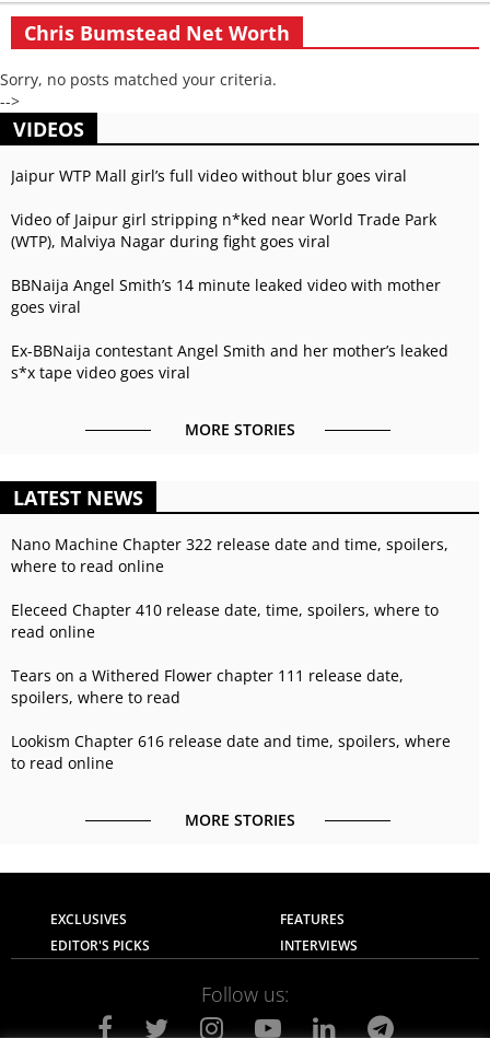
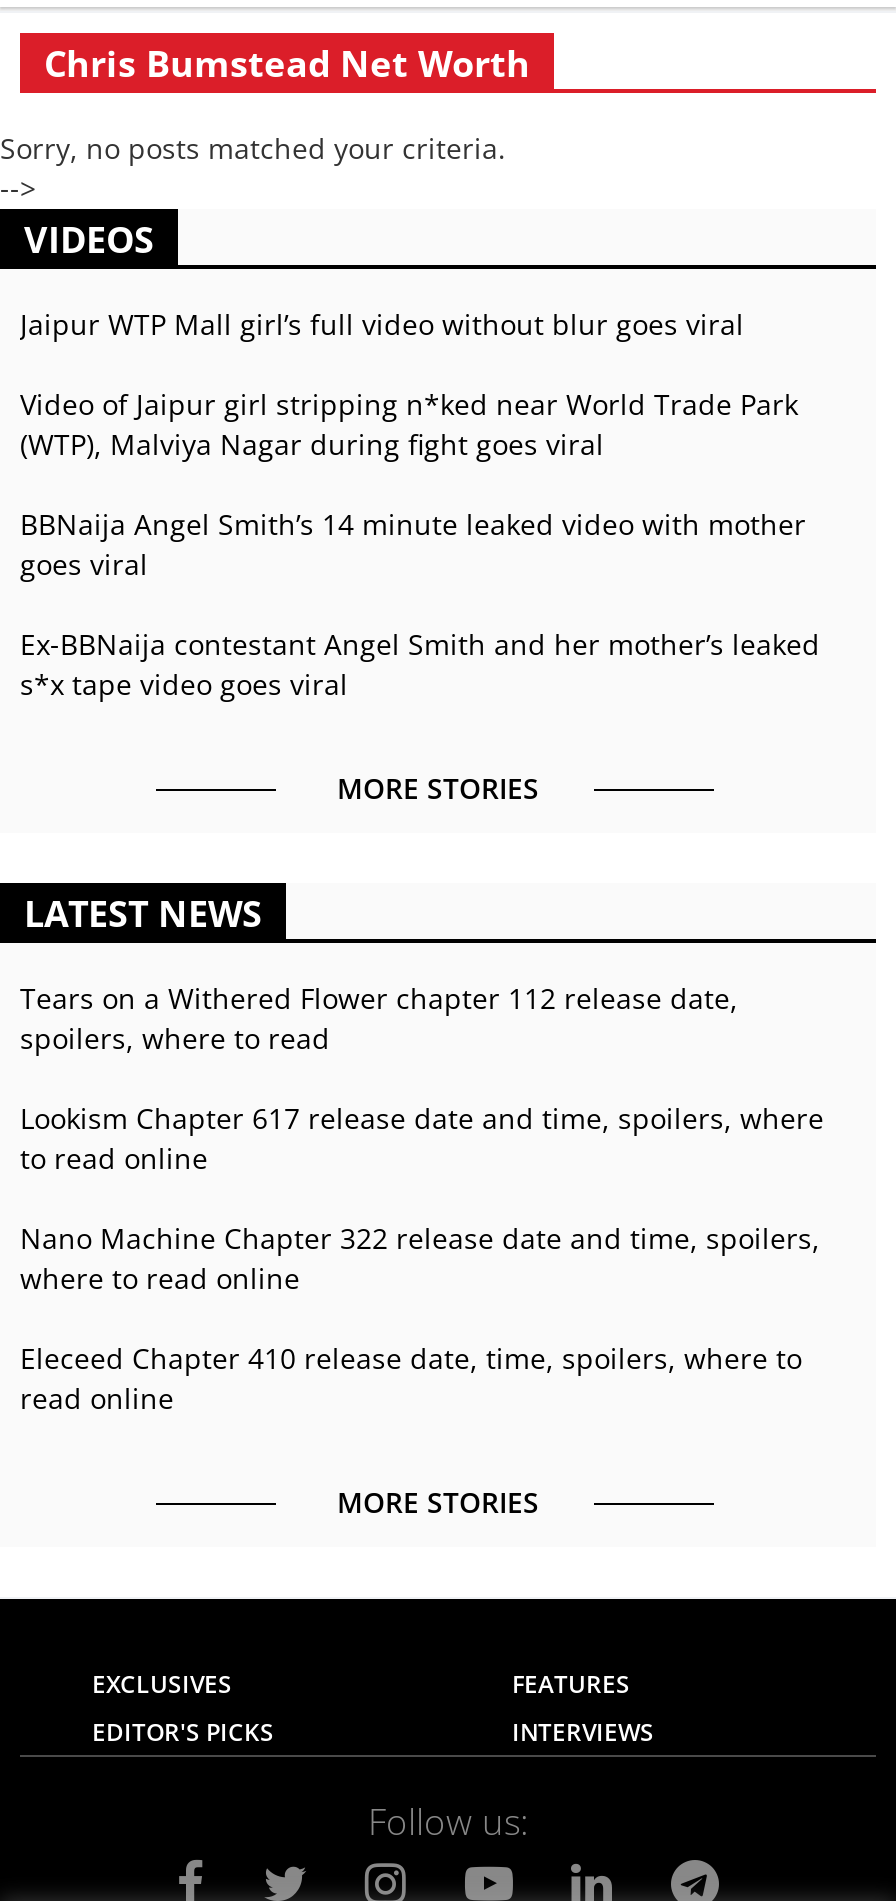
+ Tears on a Withered Flower chapter 112 release date,
+ Lookism Chapter 617 release date and time, spoilers, where

moved down: Nano Machine Chapter 322 release date and time, spoilers, | where to read online | Eleceed Chapter 410 release date, time, spoilers, where to | read online

- Tears on a Withered Flower chapter 111 release date,
- Lookism Chapter 616 release date and time, spoilers, where

moved up: spoilers, where to read

moved up: to read online
